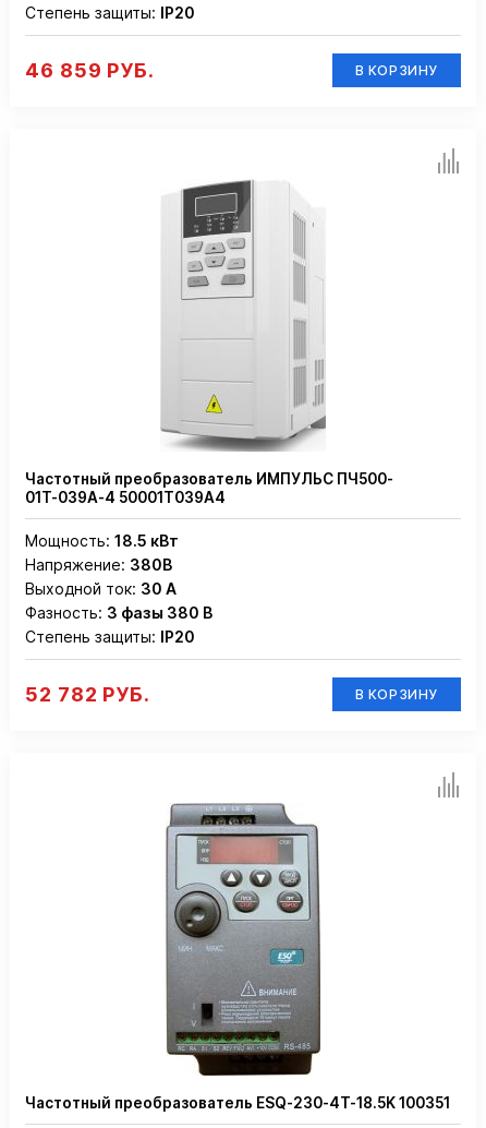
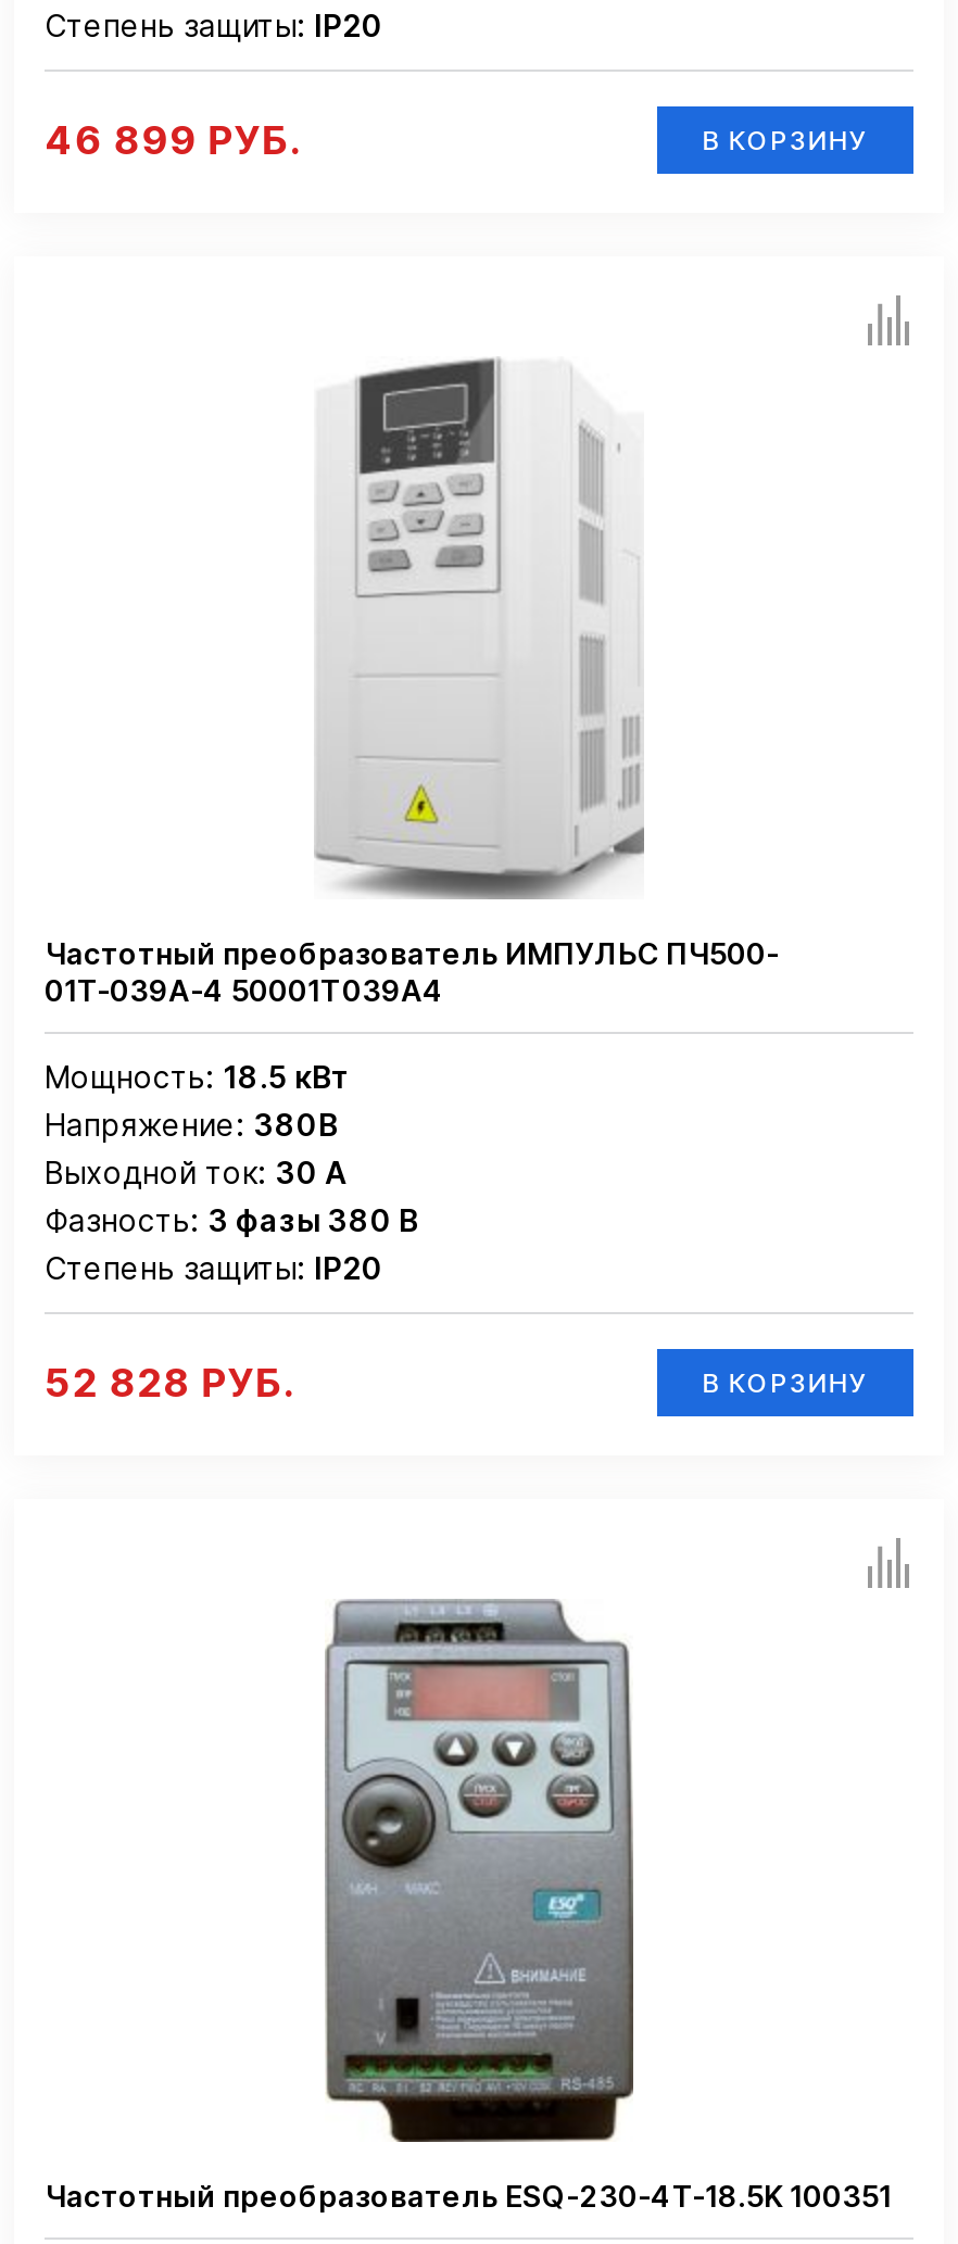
- 46 859 РУБ.
+ 46 899 РУБ.

- 52 782 РУБ.
+ 52 828 РУБ.
